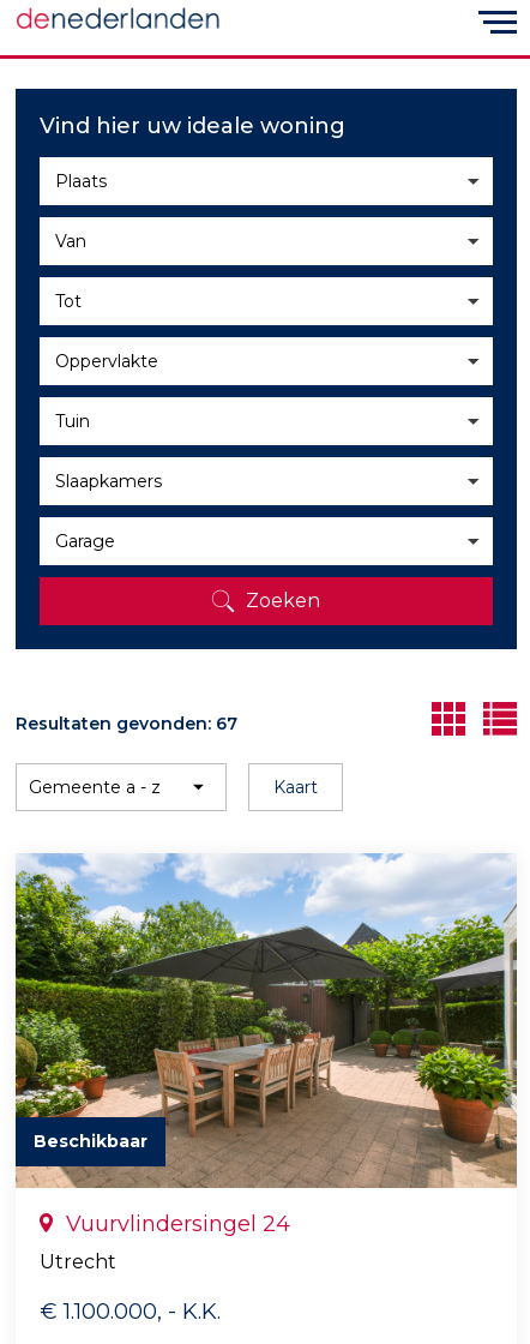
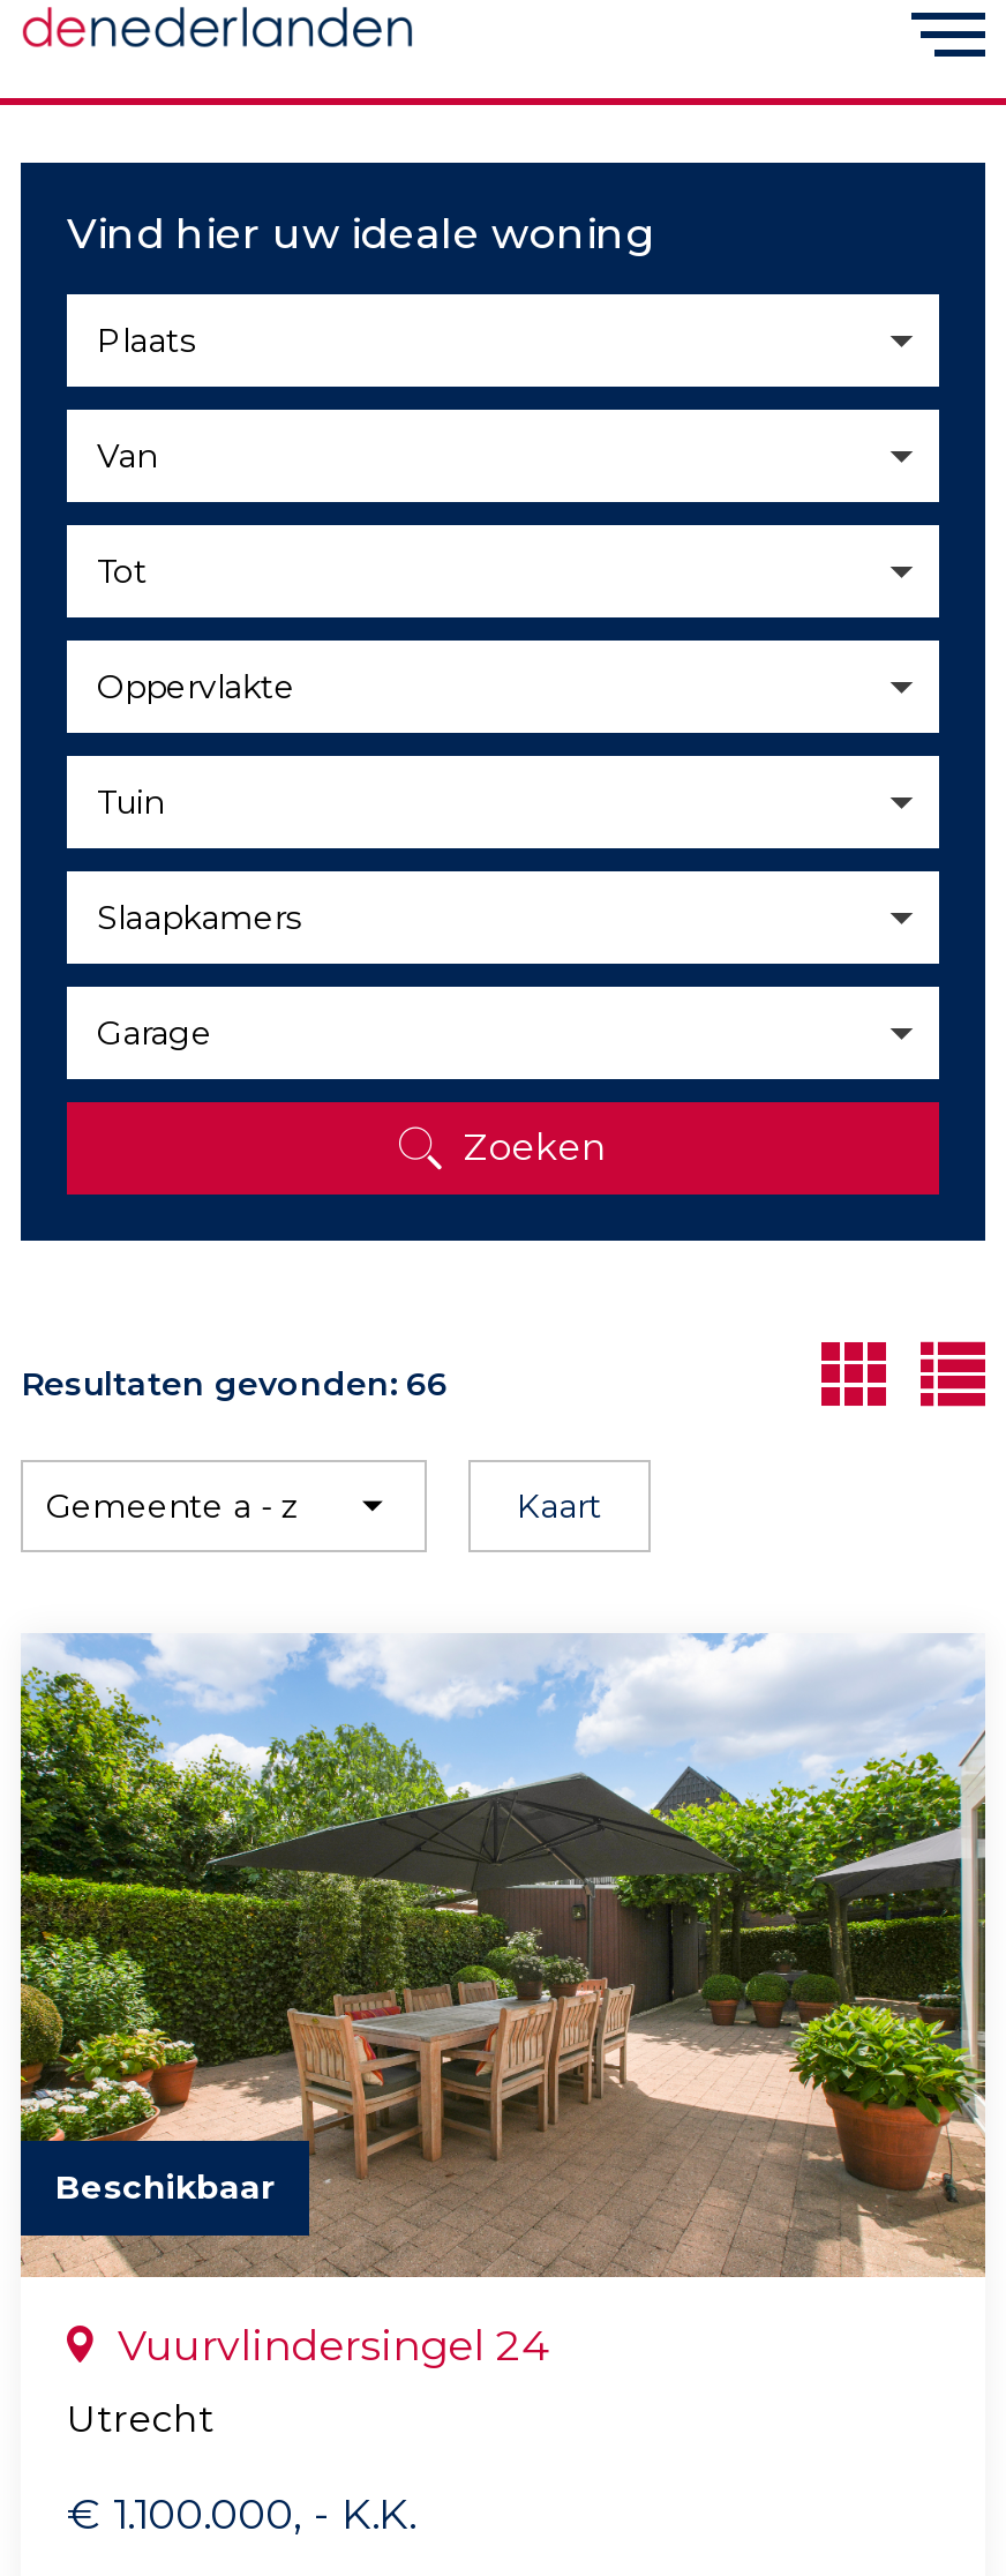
- Resultaten gevonden: 67
+ Resultaten gevonden: 66
